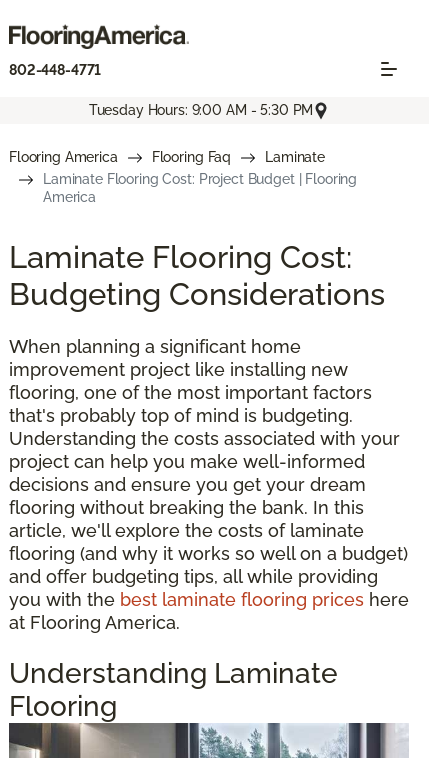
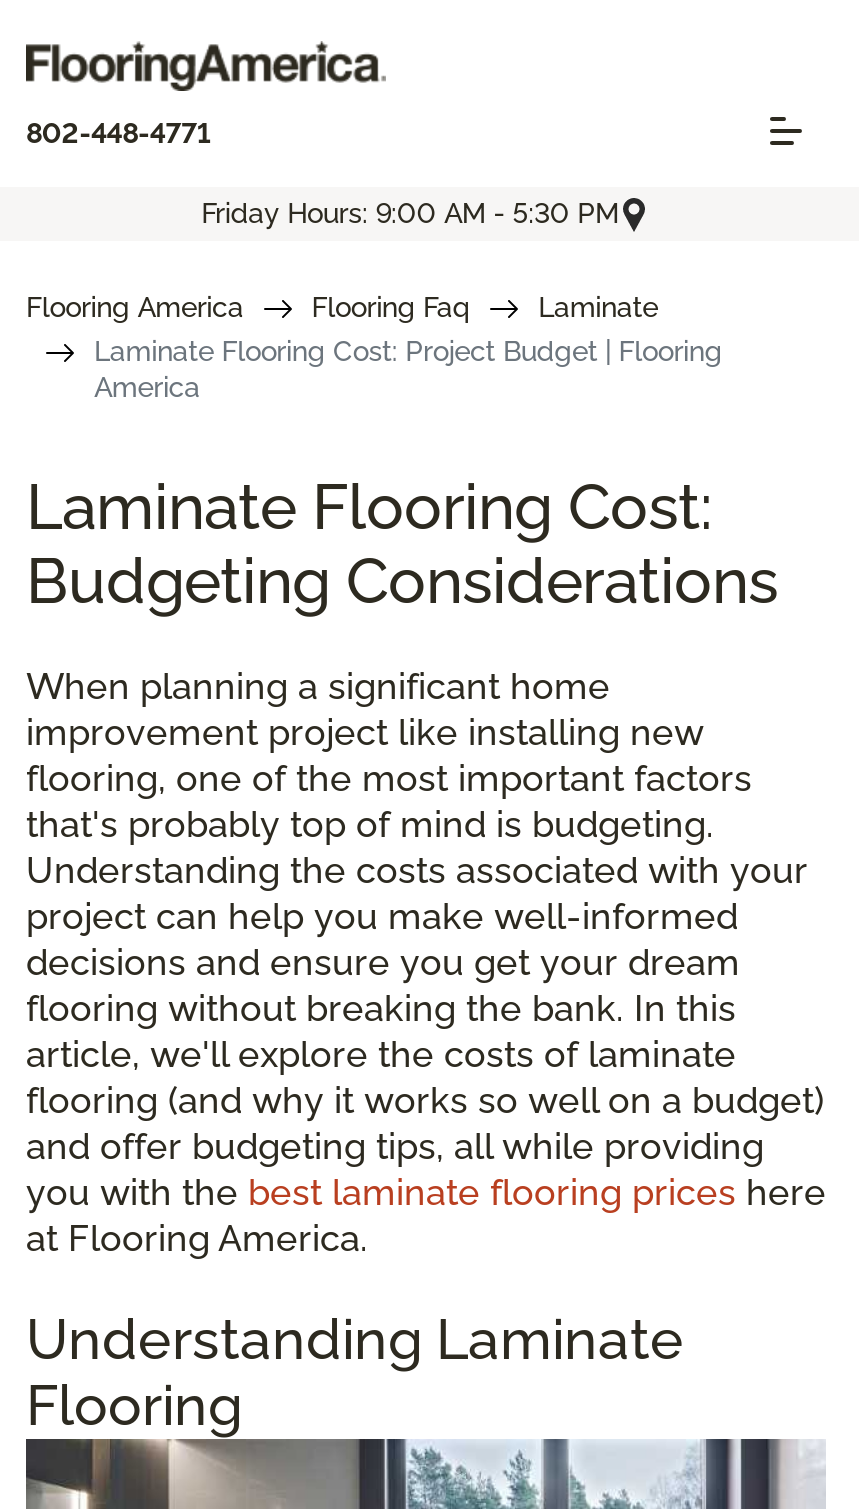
- Tuesday Hours: 9:00 AM - 5:30 PM
+ Friday Hours: 9:00 AM - 5:30 PM
